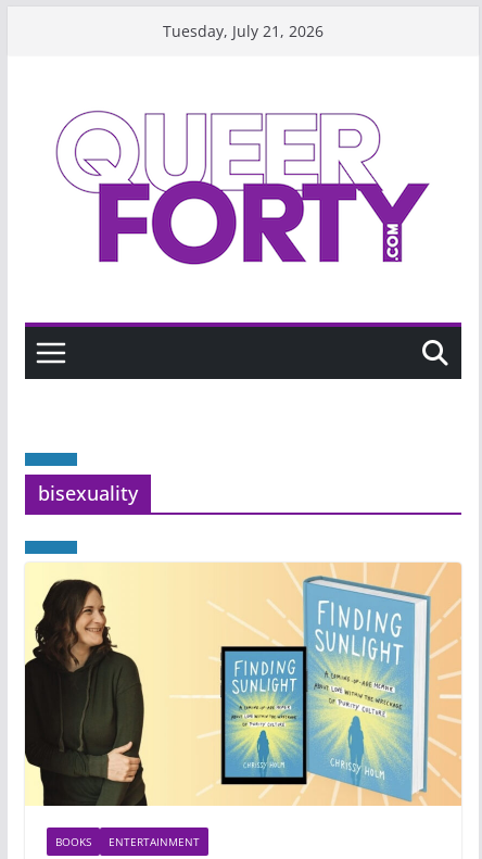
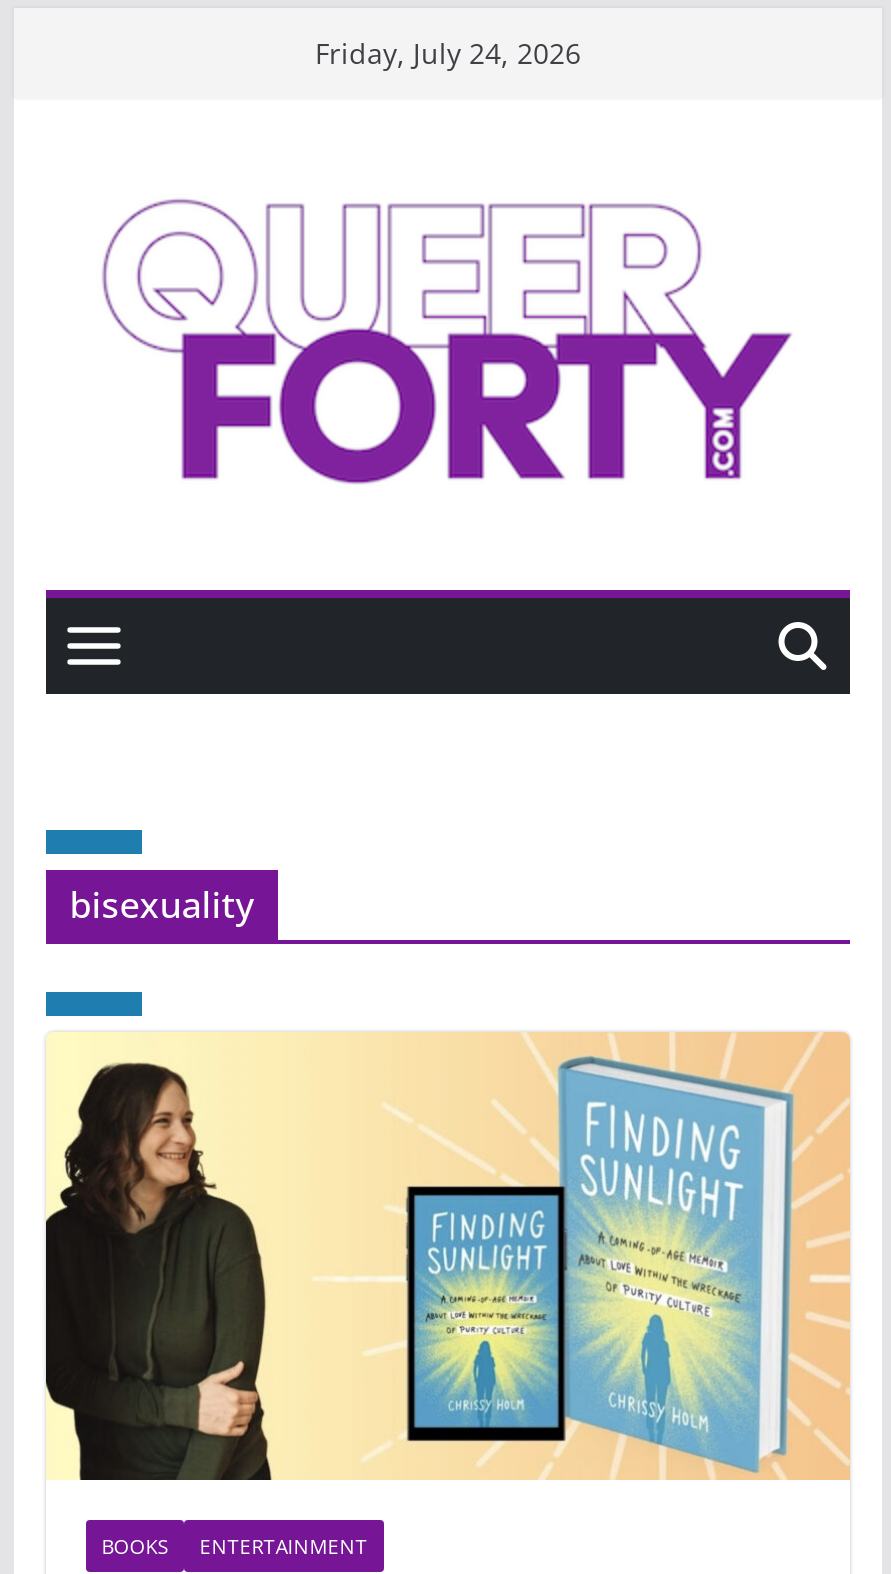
- Tuesday, July 21, 2026
+ Friday, July 24, 2026
